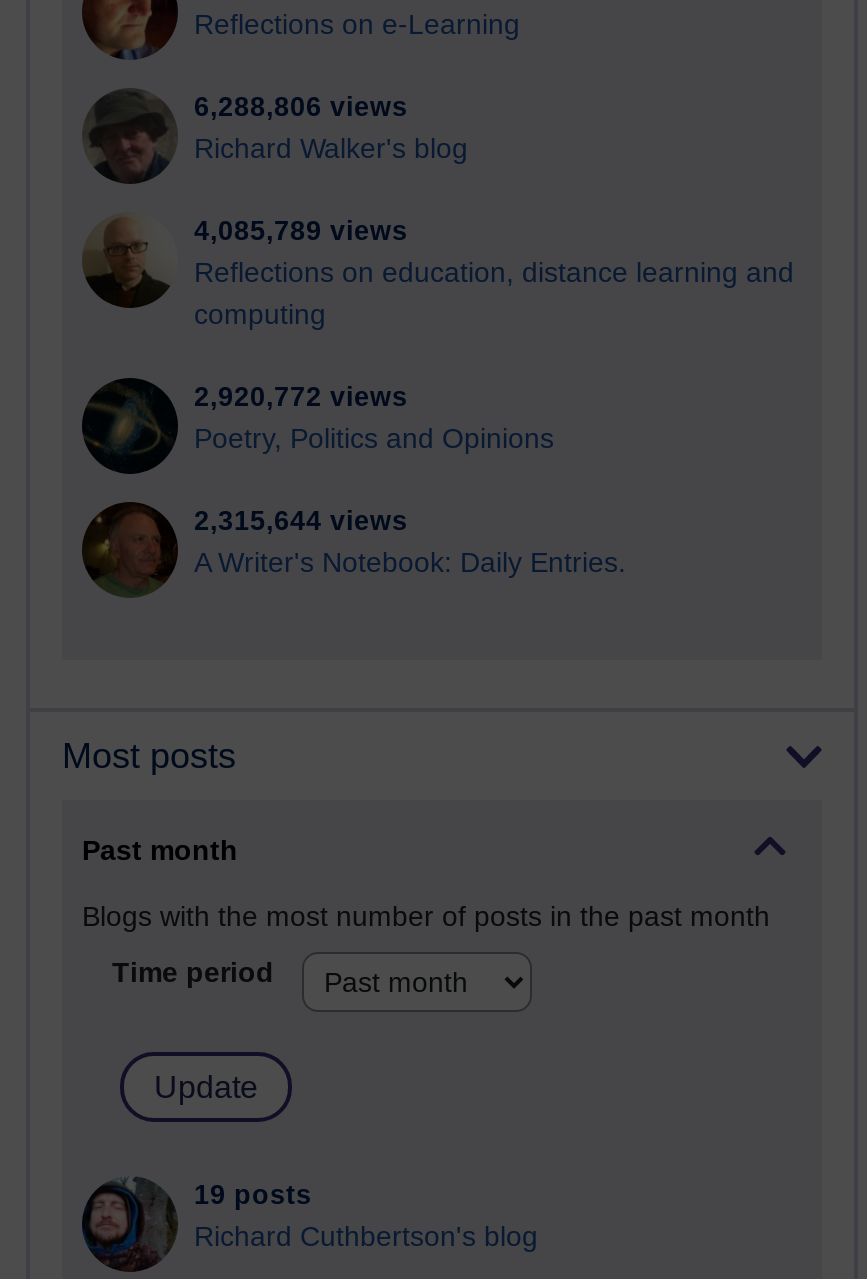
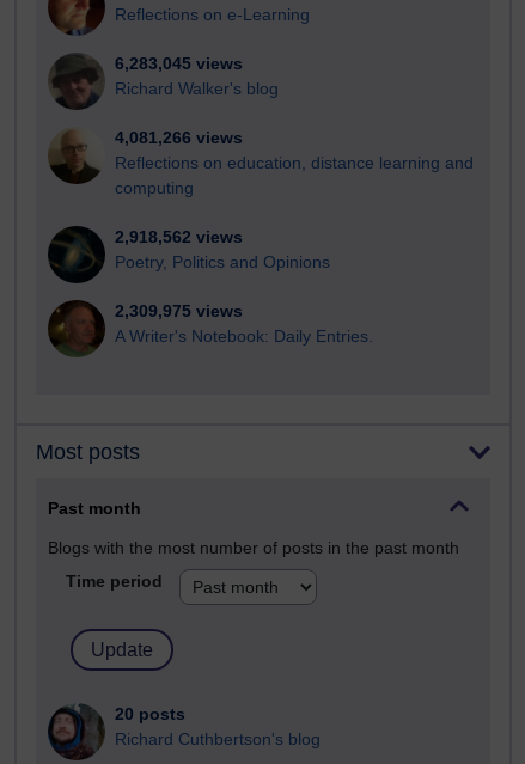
- 6,288,806 views
+ 6,283,045 views

- 4,085,789 views
+ 4,081,266 views

- 2,920,772 views
+ 2,918,562 views

- 2,315,644 views
+ 2,309,975 views

- 19 posts
+ 20 posts
